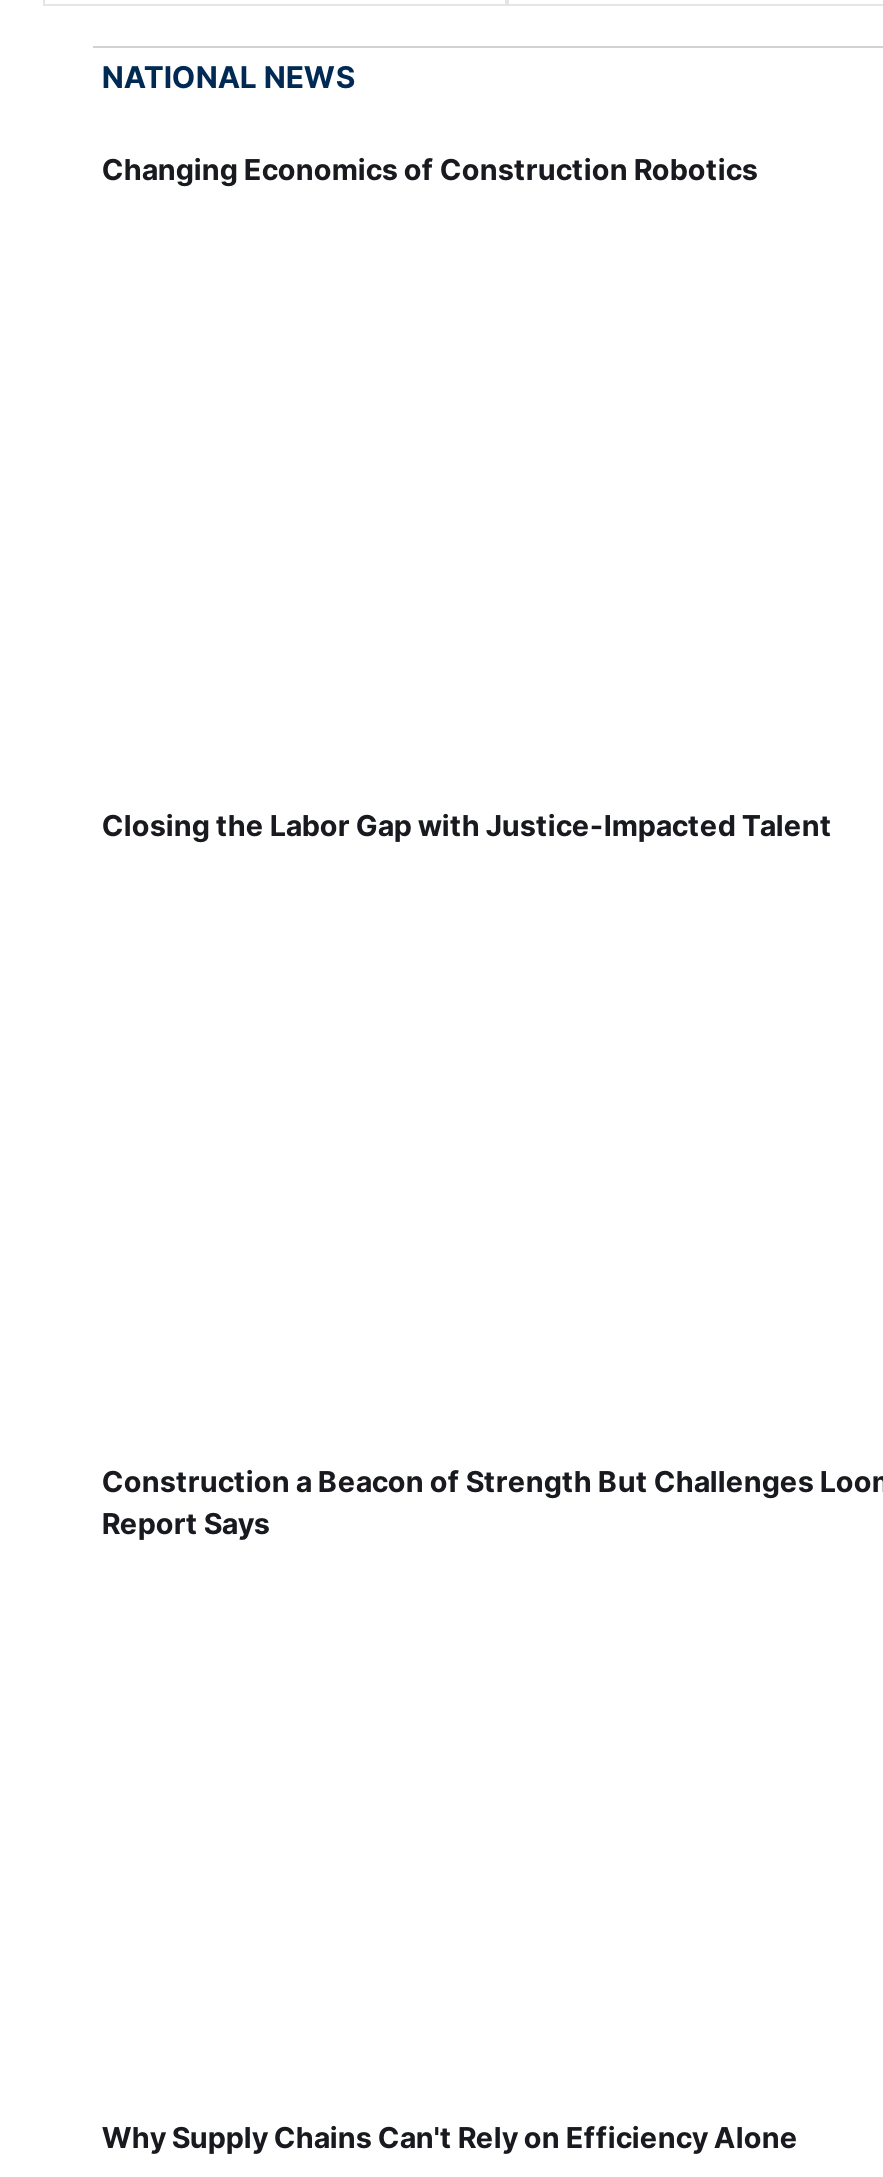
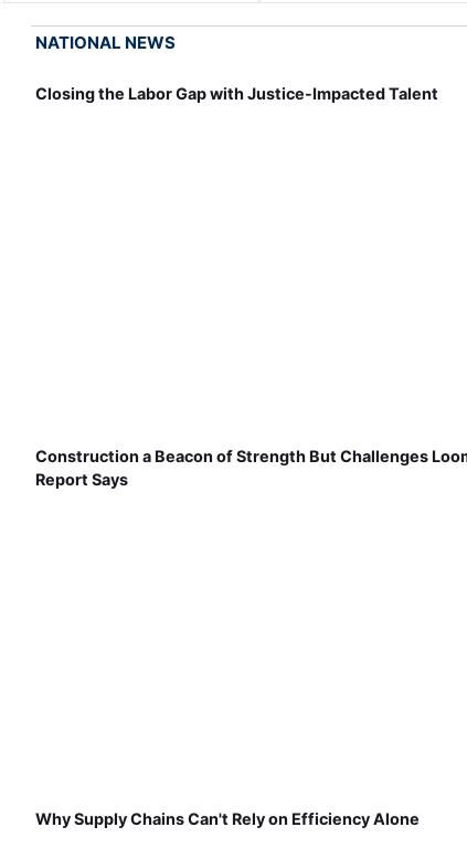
- Changing Economics of Construction Robotics
